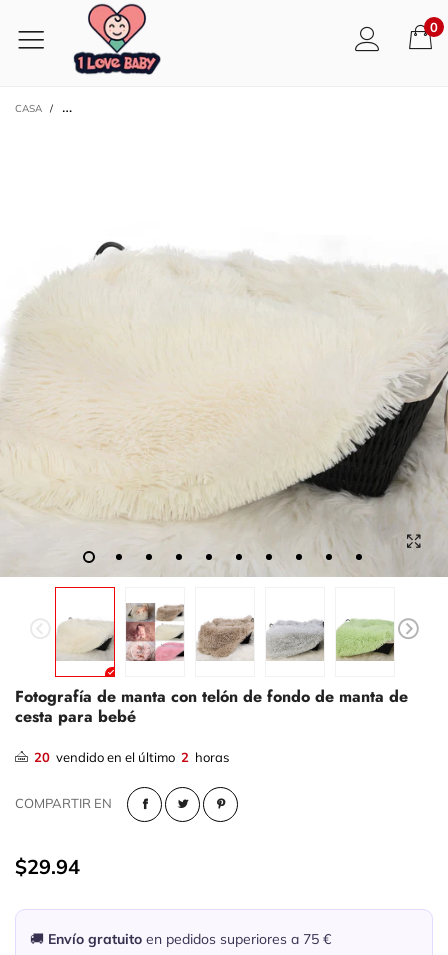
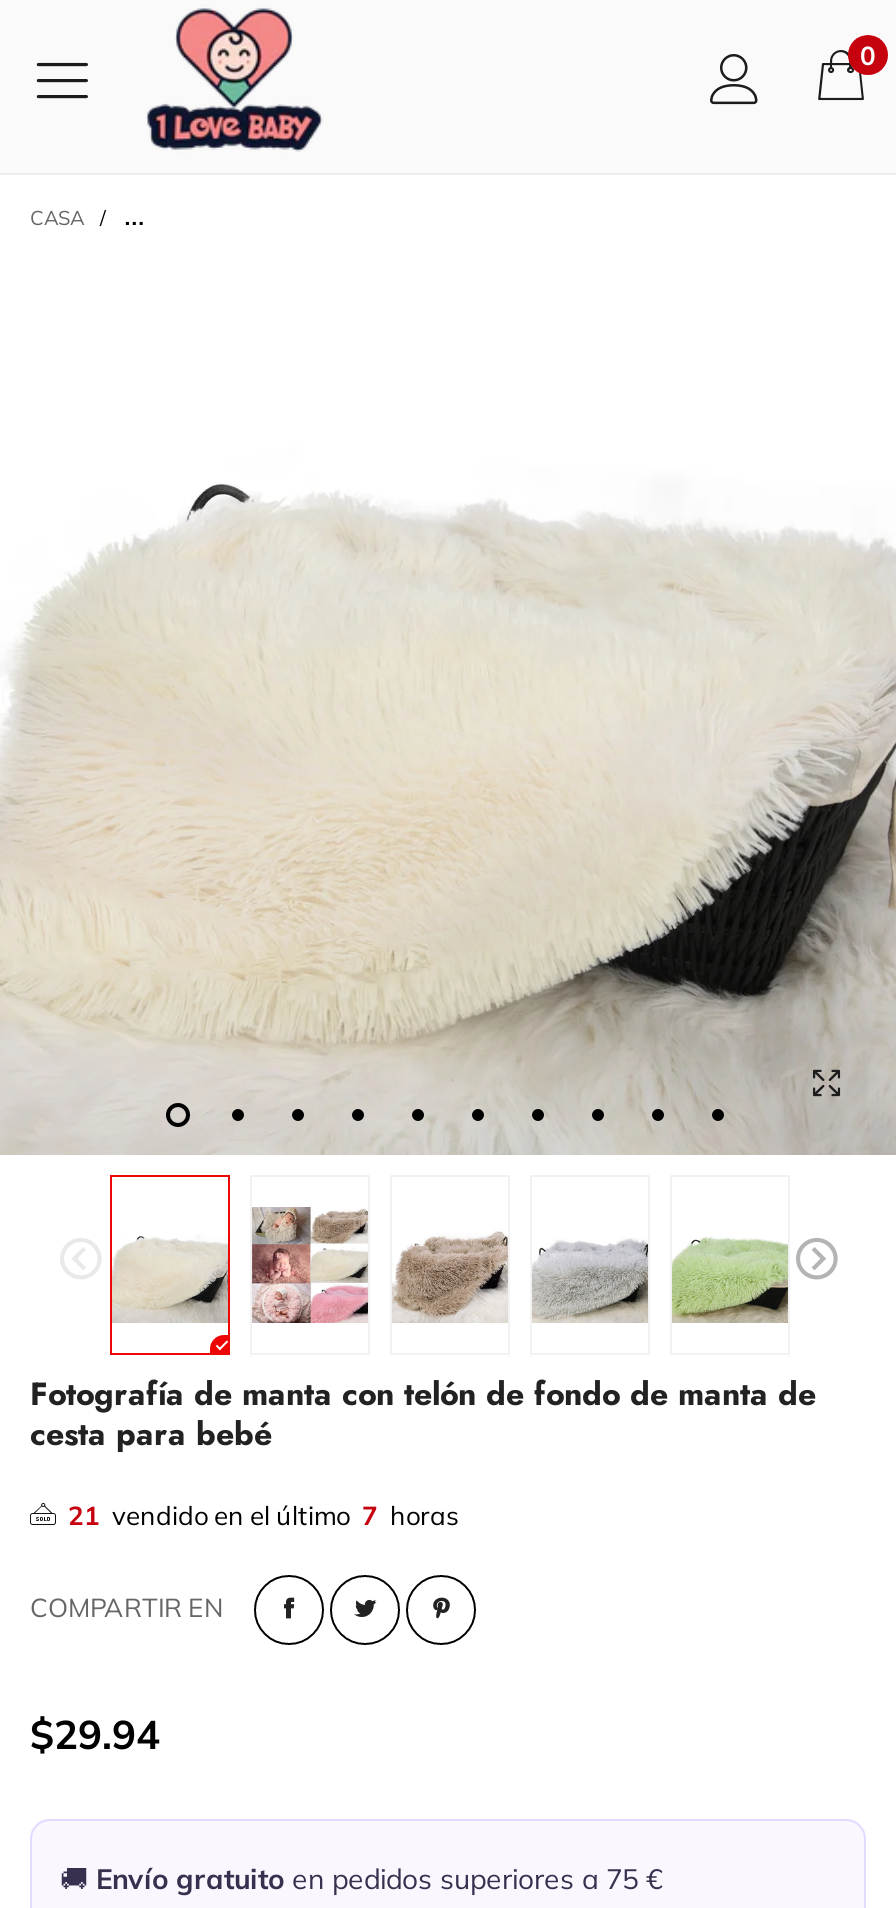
- 20 vendido en el último 2 horas
+ 21 vendido en el último 7 horas
